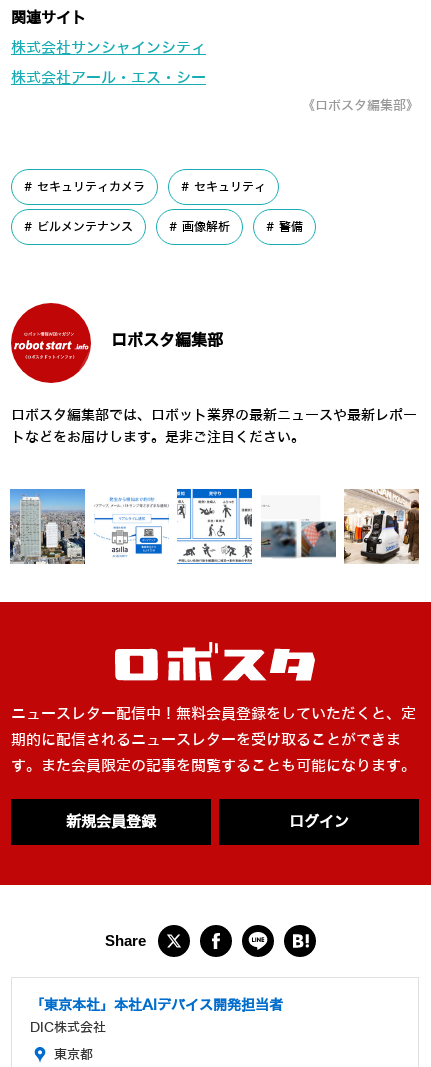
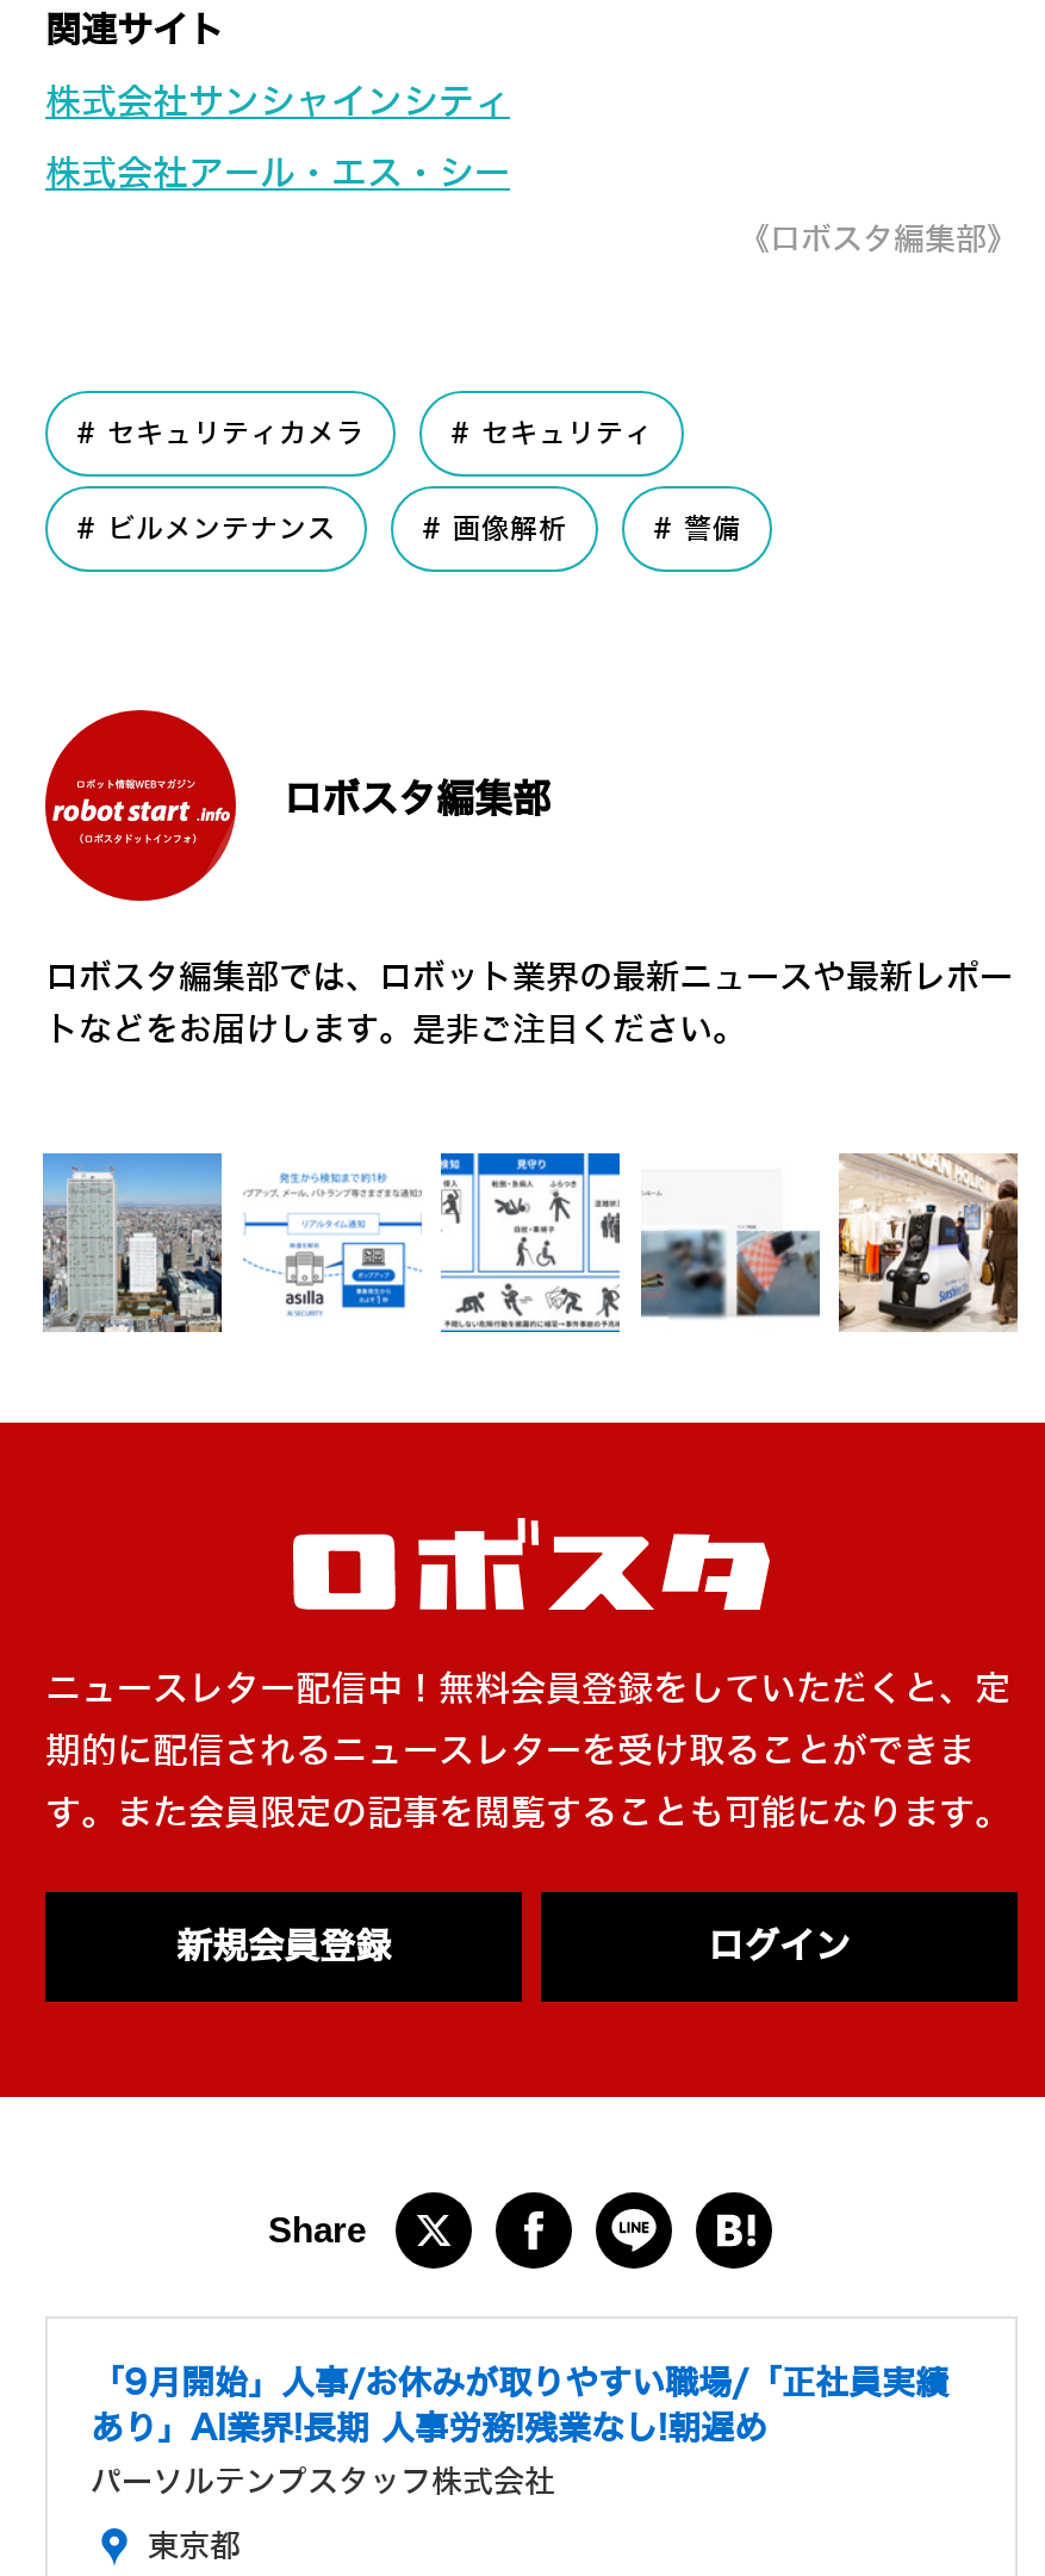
- 「東京本社」本社AIデバイス開発担当者
+ 「9月開始」人事/お休みが取りやすい職場/「正社員実績
+ あり」AI業界!長期 人事労務!残業なし!朝遅め

- DIC株式会社
+ パーソルテンプスタッフ株式会社
